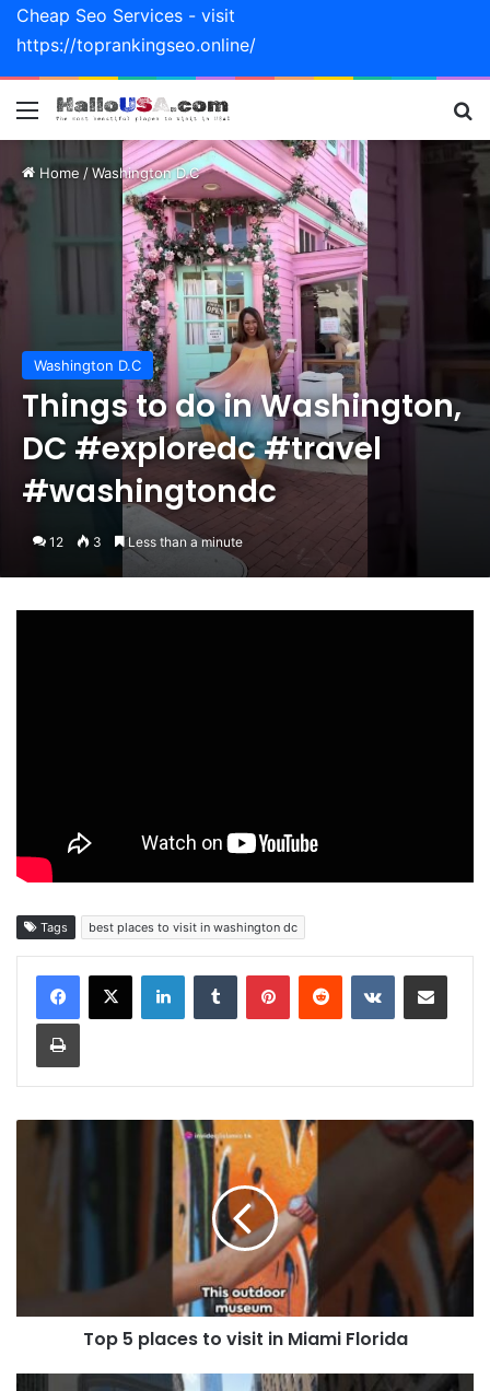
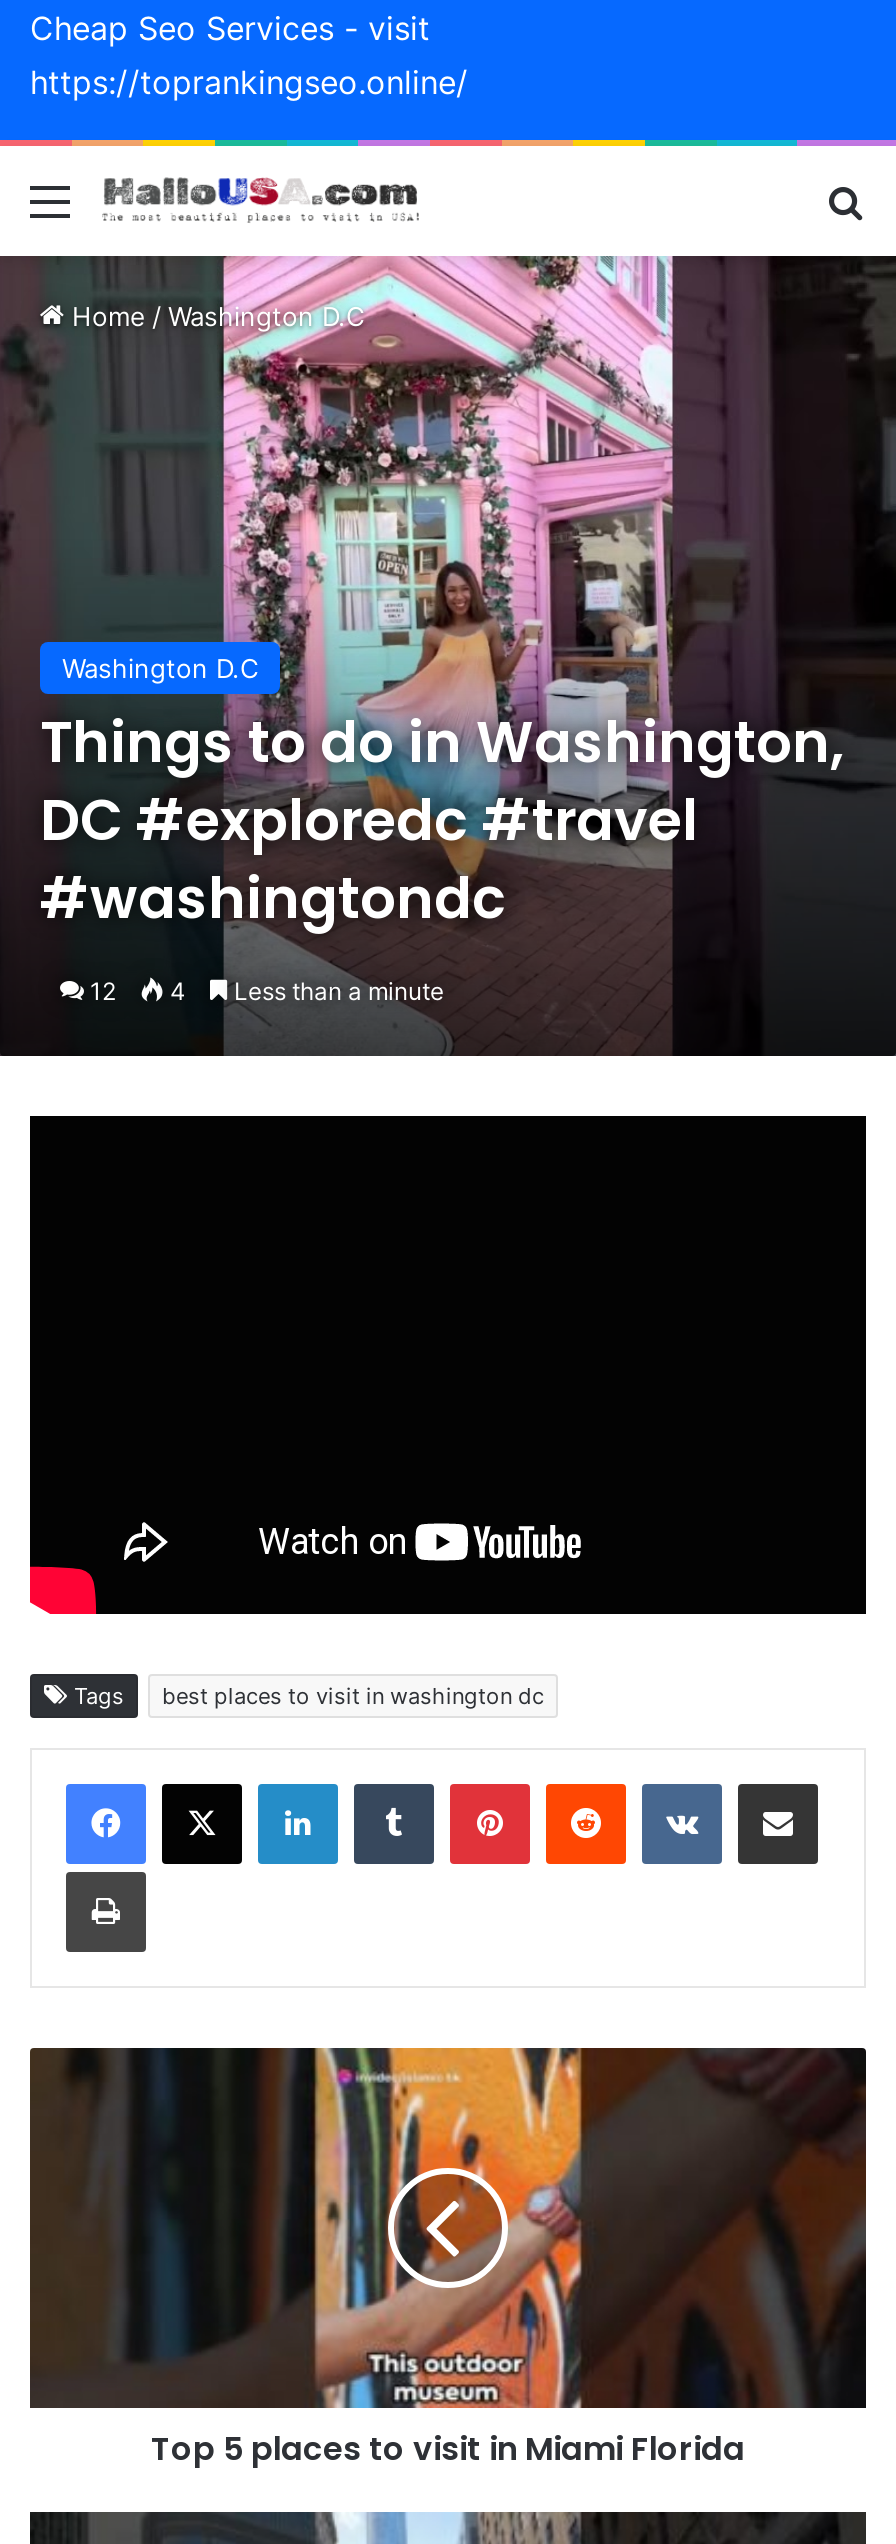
- 12 3 Less than a minute
+ 12 4 Less than a minute
